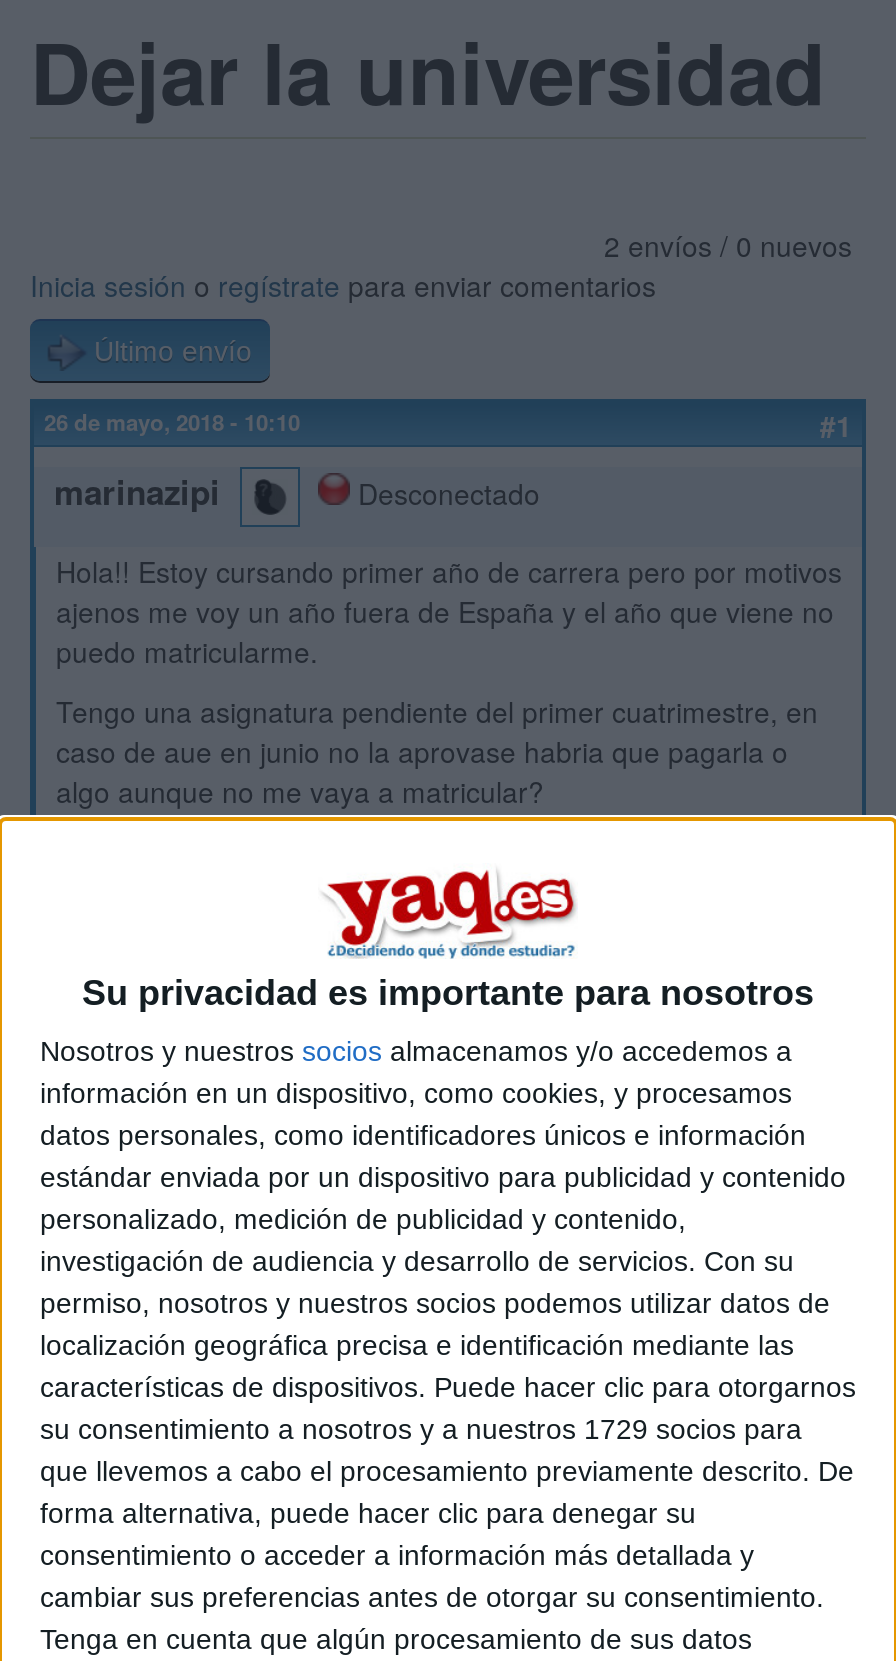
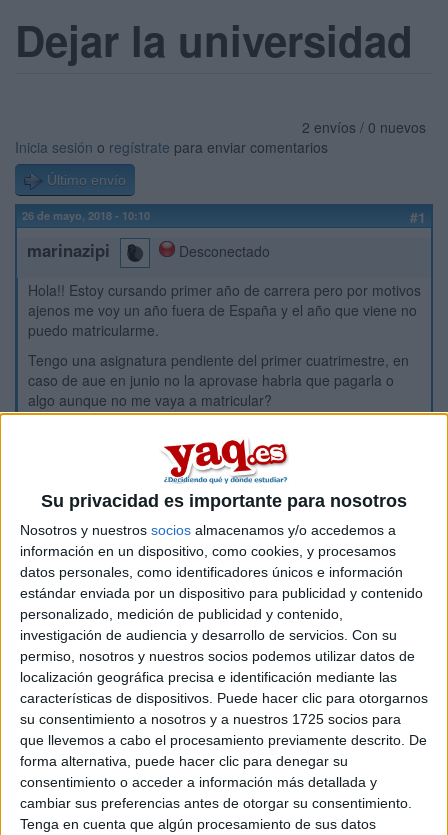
- su consentimiento a nosotros y a nuestros 1729 socios para
+ su consentimiento a nosotros y a nuestros 1725 socios para
